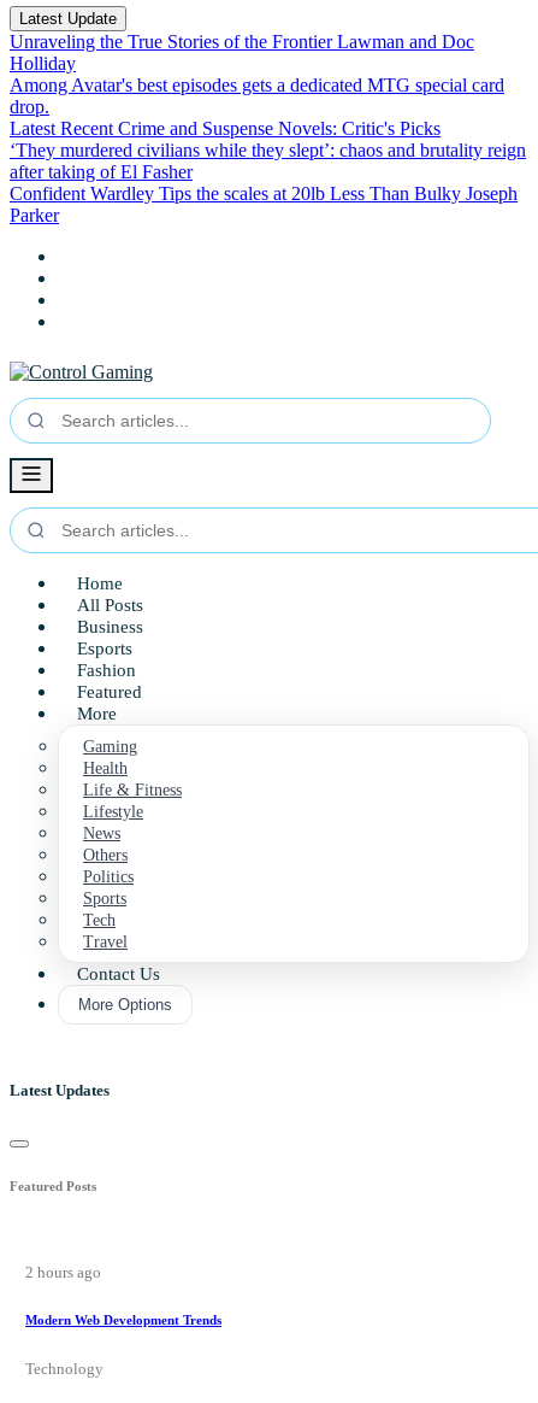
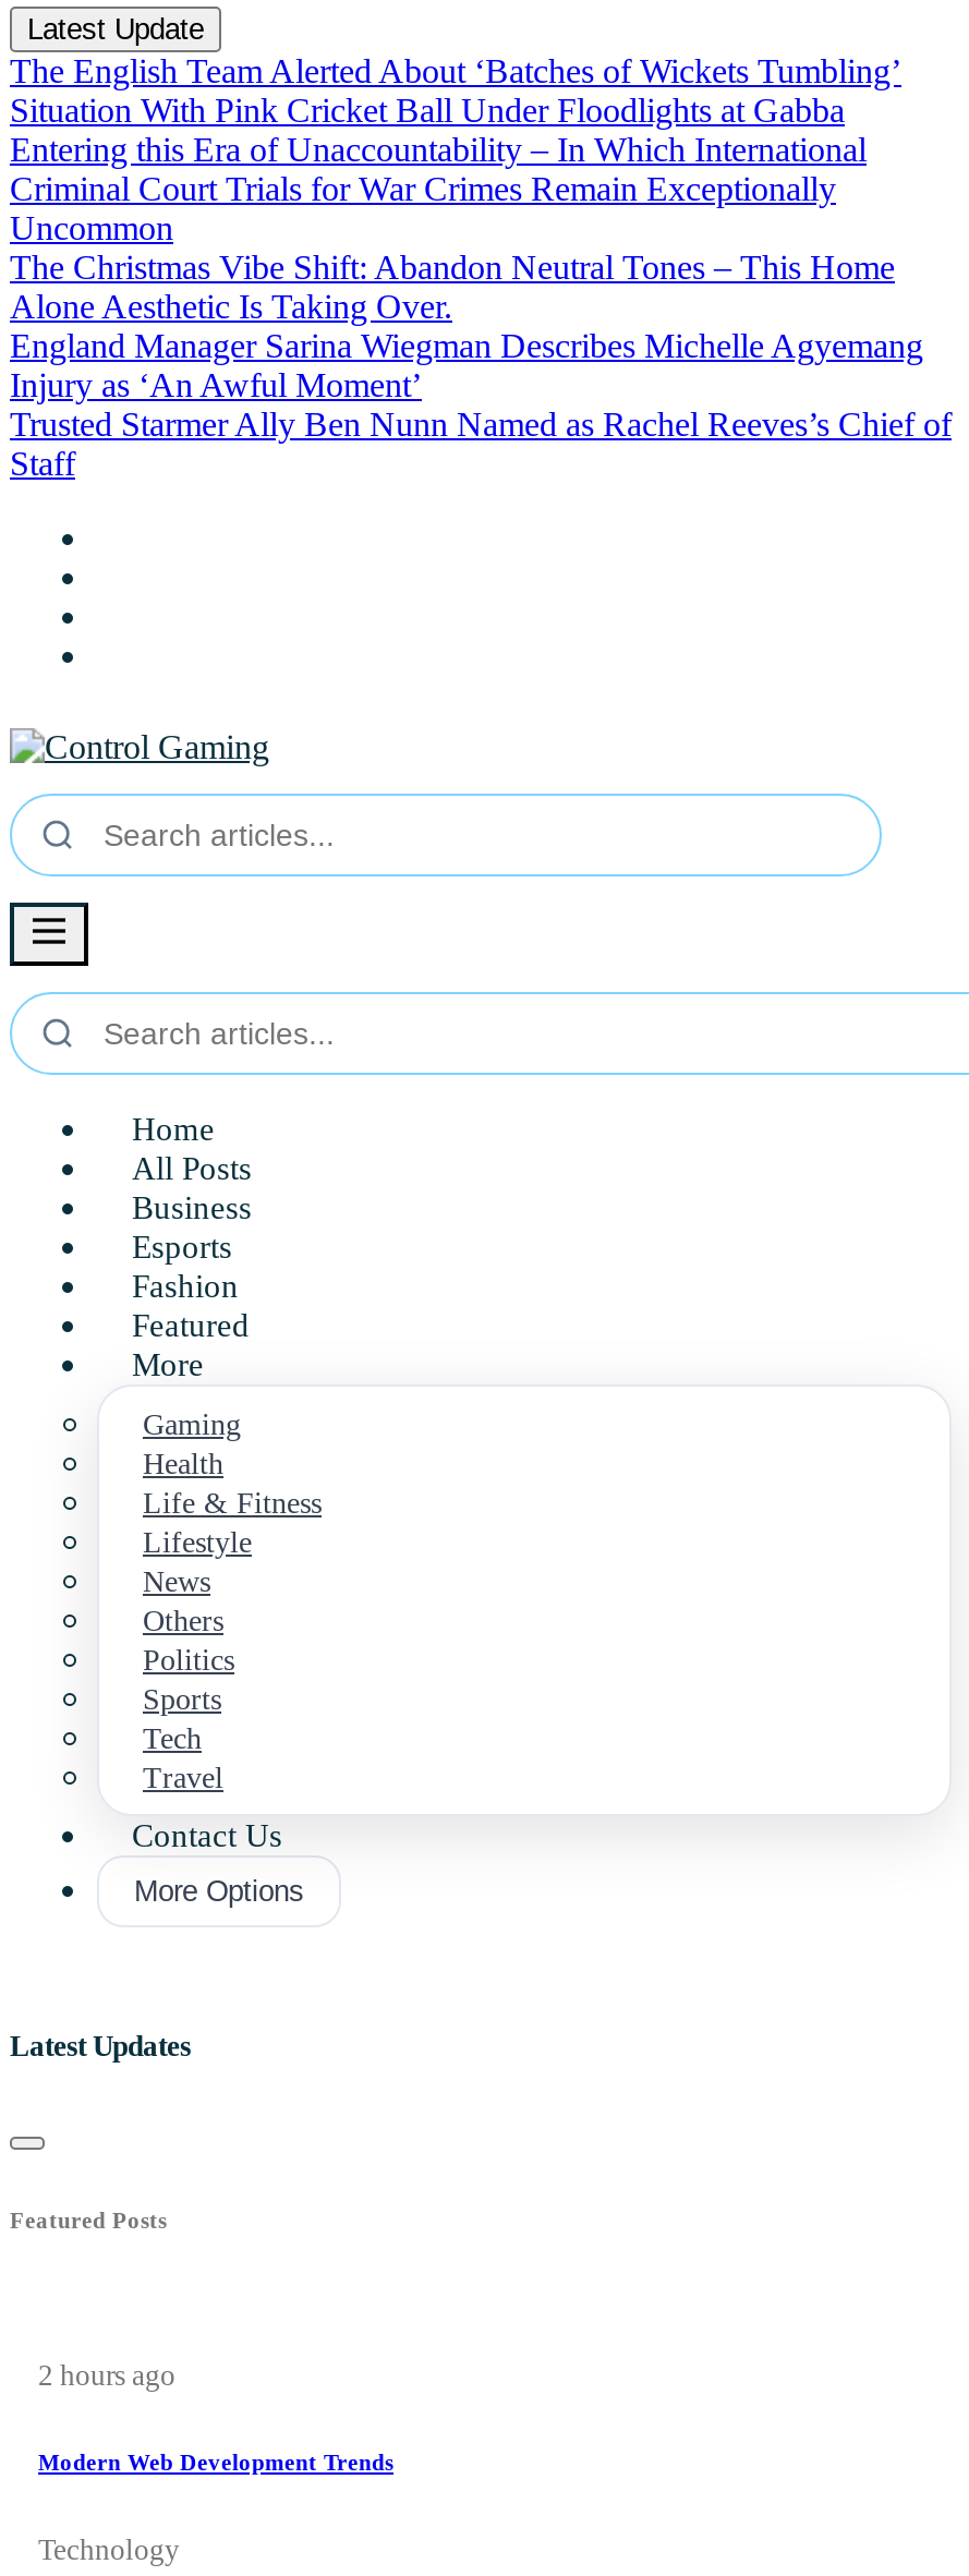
- Unraveling the True Stories of the Frontier Lawman and Doc
- Holliday
- Among Avatar's best episodes gets a dedicated MTG special card
- drop.
- Latest Recent Crime and Suspense Novels: Critic's Picks
- ‘They murdered civilians while they slept’: chaos and brutality reign
- after taking of El Fasher
- Confident Wardley Tips the scales at 20lb Less Than Bulky Joseph
- Parker
+ The English Team Alerted About ‘Batches of Wickets Tumbling’
+ Situation With Pink Cricket Ball Under Floodlights at Gabba
+ Entering this Era of Unaccountability – In Which International
+ Criminal Court Trials for War Crimes Remain Exceptionally
+ Uncommon
+ The Christmas Vibe Shift: Abandon Neutral Tones – This Home
+ Alone Aesthetic Is Taking Over.
+ England Manager Sarina Wiegman Describes Michelle Agyemang
+ Injury as ‘An Awful Moment’
+ Trusted Starmer Ally Ben Nunn Named as Rachel Reeves’s Chief of
+ Staff
